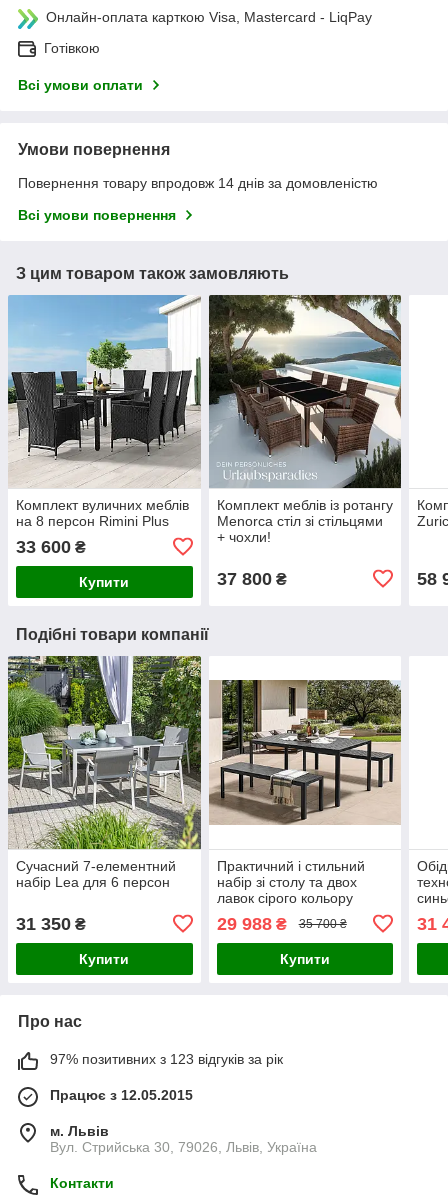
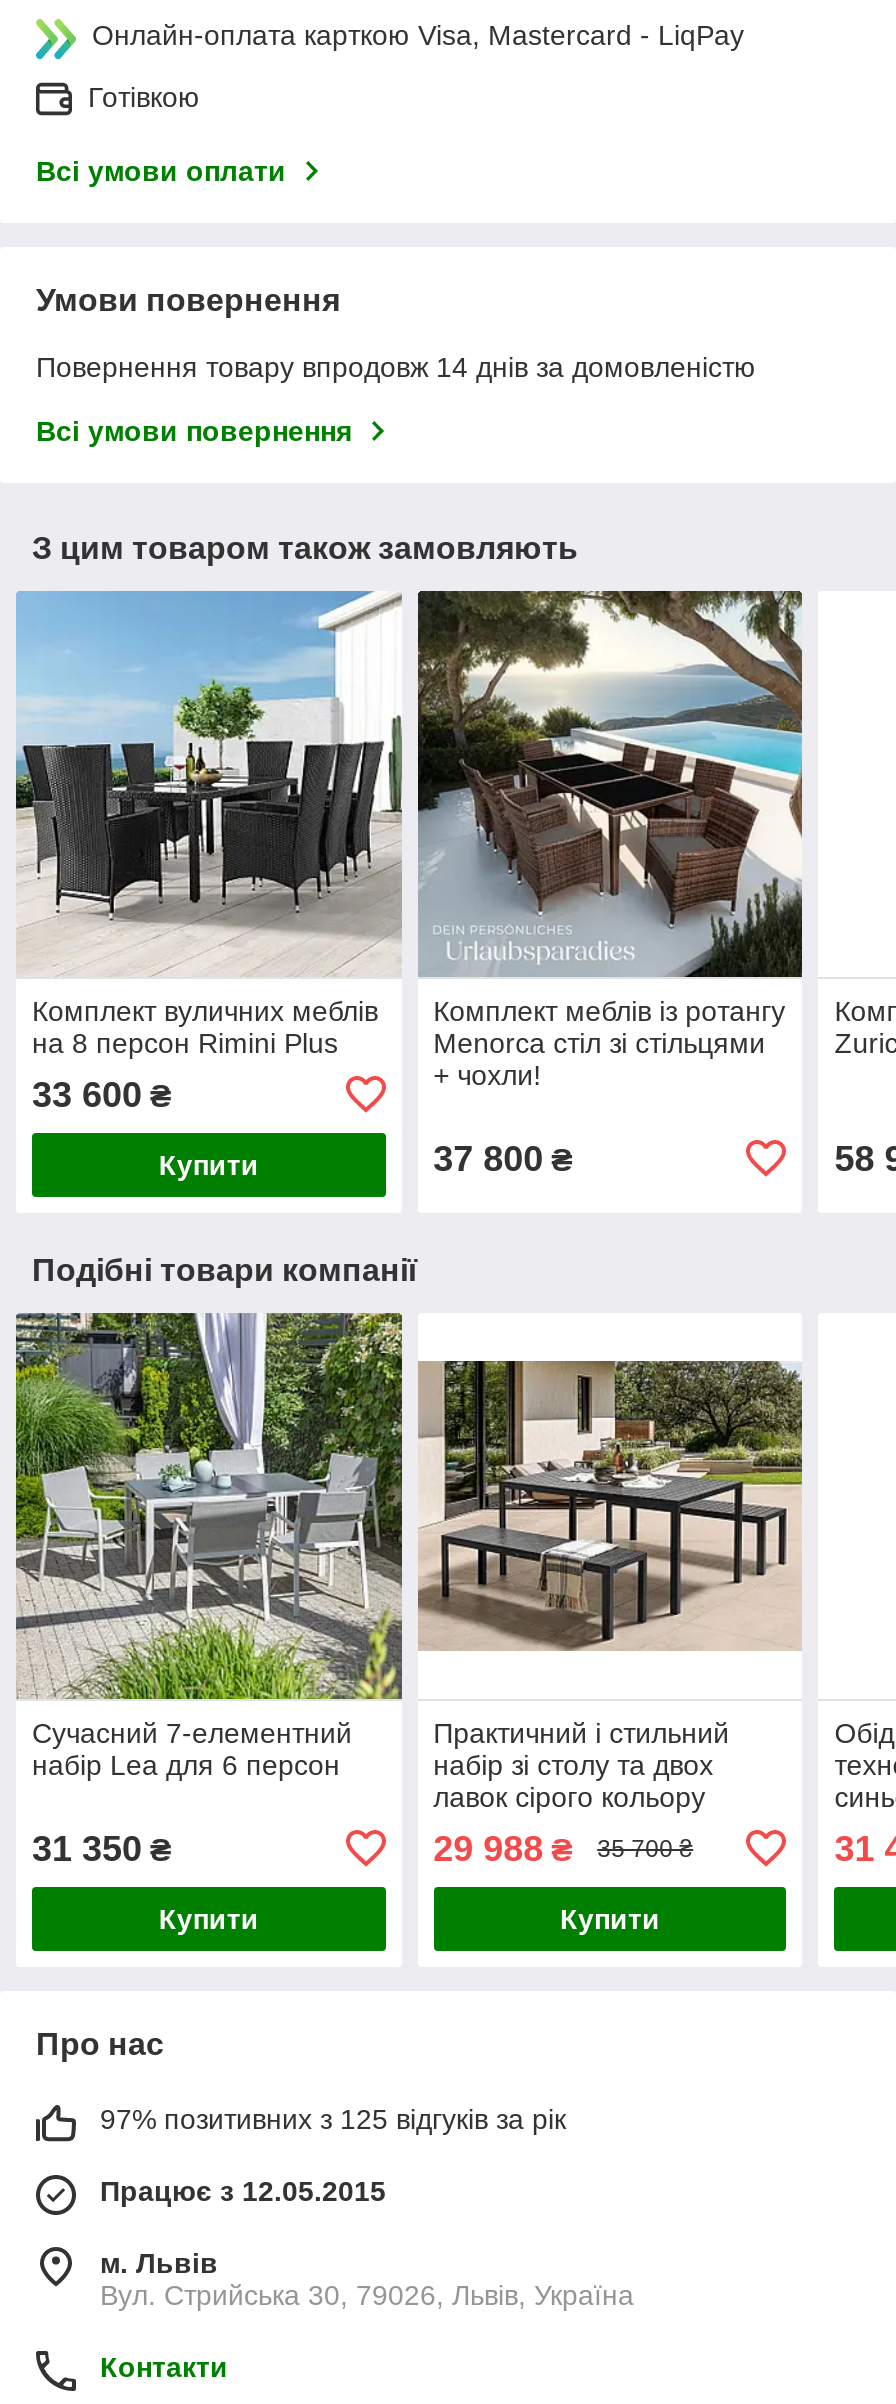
- 97% позитивних з 123 відгуків за рік
+ 97% позитивних з 125 відгуків за рік
